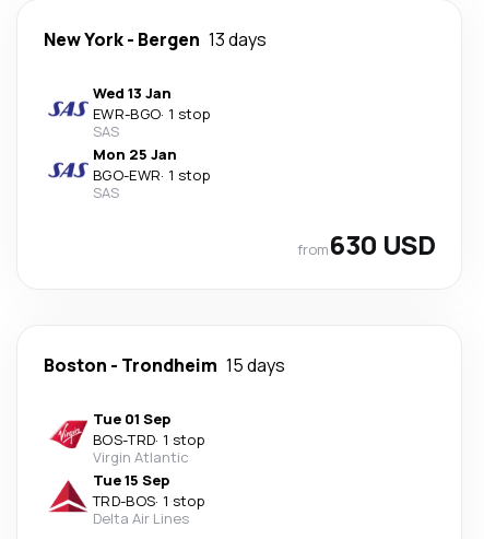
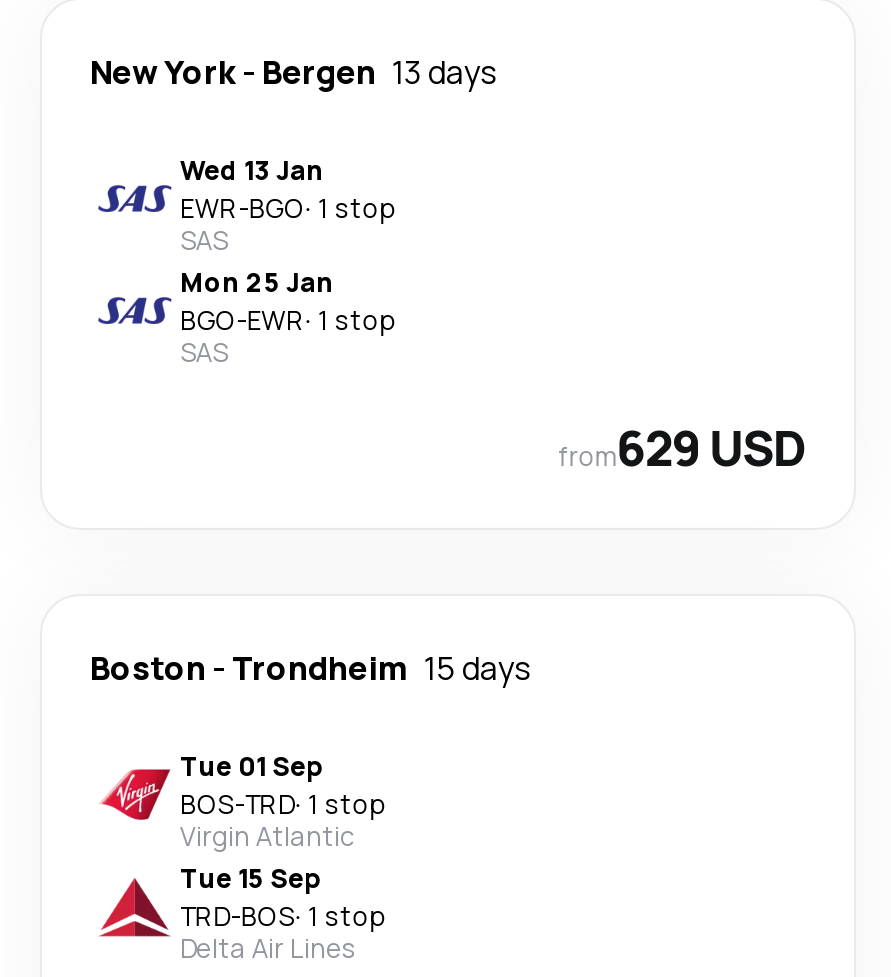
- from630 USD
+ from629 USD
